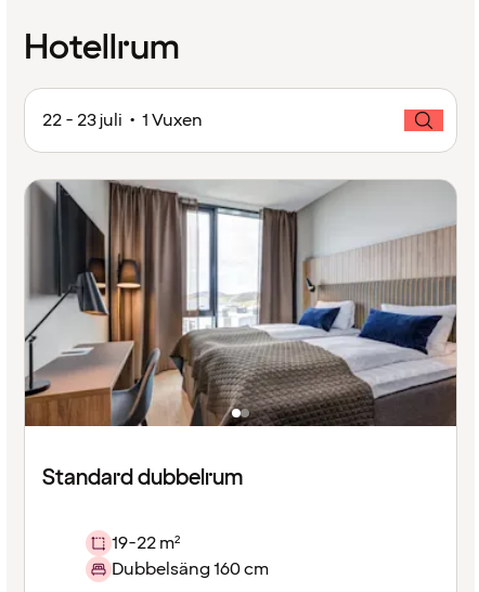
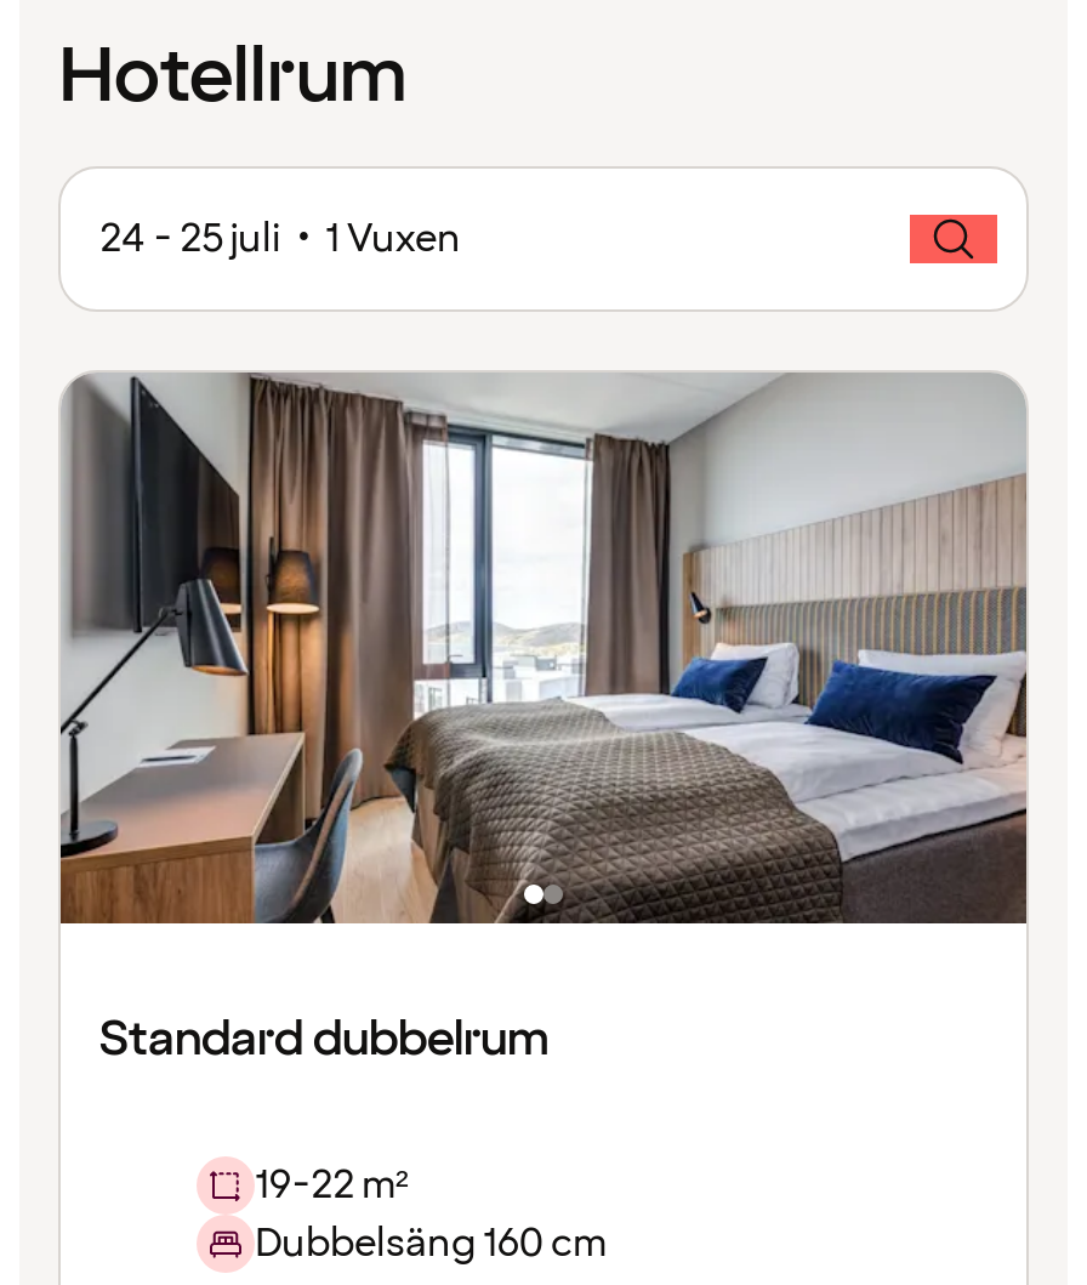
- 22 - 23 juli • 1 Vuxen
+ 24 - 25 juli • 1 Vuxen
